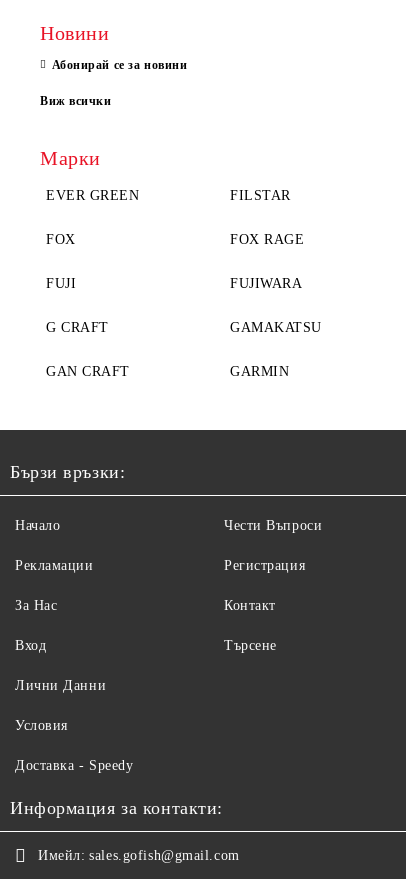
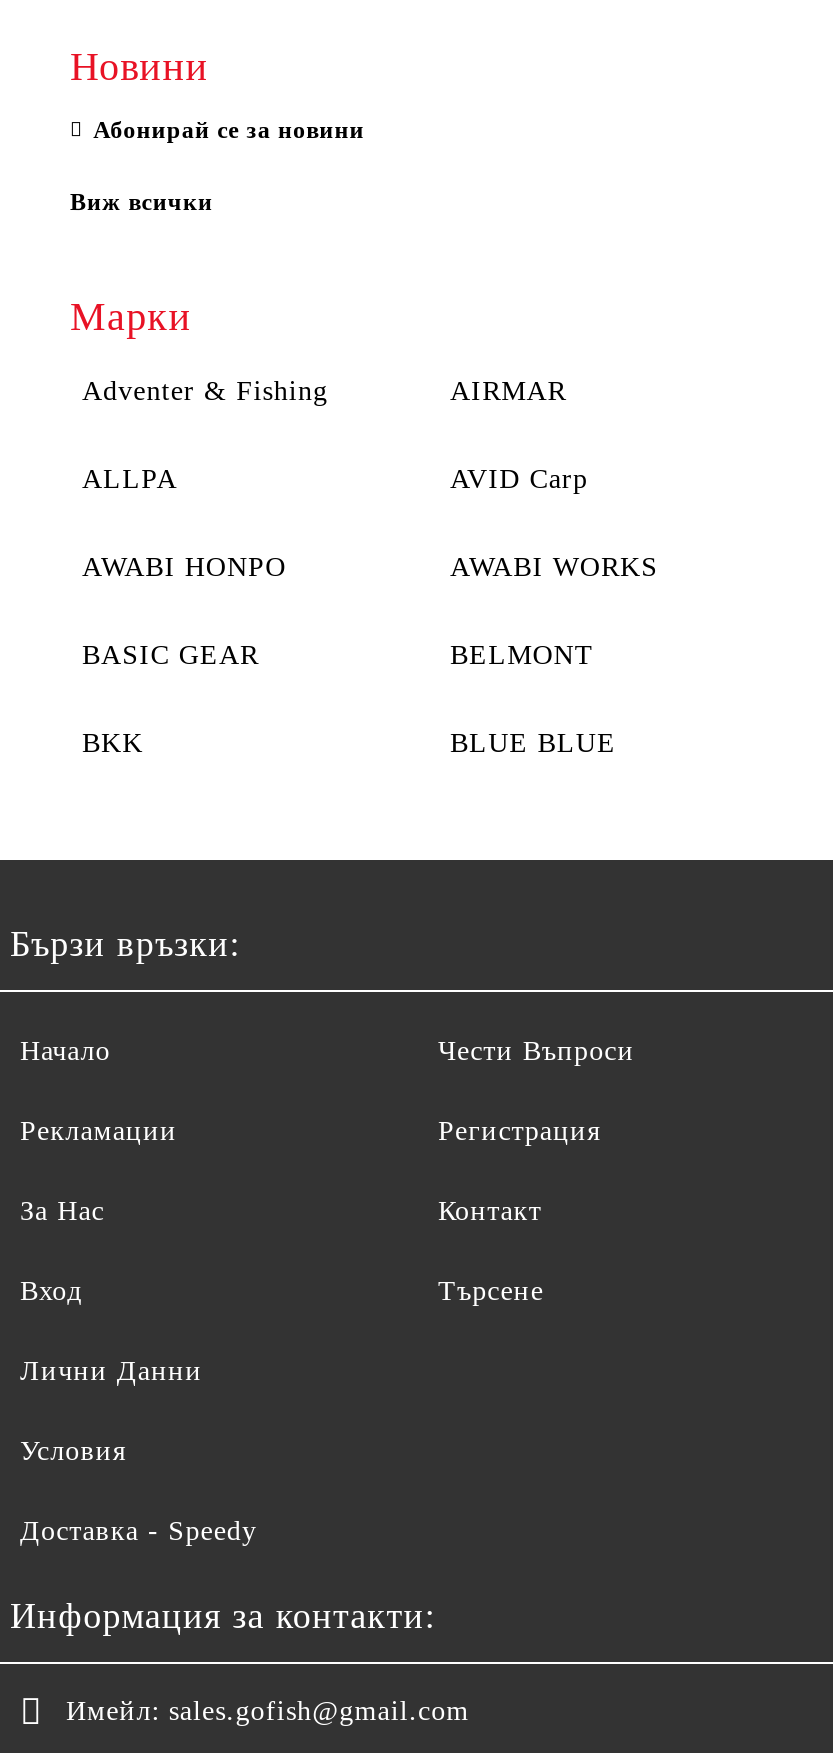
- EVER GREEN
- FILSTAR
+ Adventer & Fishing
+ AIRMAR

- FOX
- FOX RAGE
+ ALLPA
+ AVID Carp

- FUJI
- FUJIWARA
+ AWABI HONPO
+ AWABI WORKS

- G CRAFT
- GAMAKATSU
+ BASIC GEAR
+ BELMONT

- GAN CRAFT
- GARMIN
+ BKK
+ BLUE BLUE
